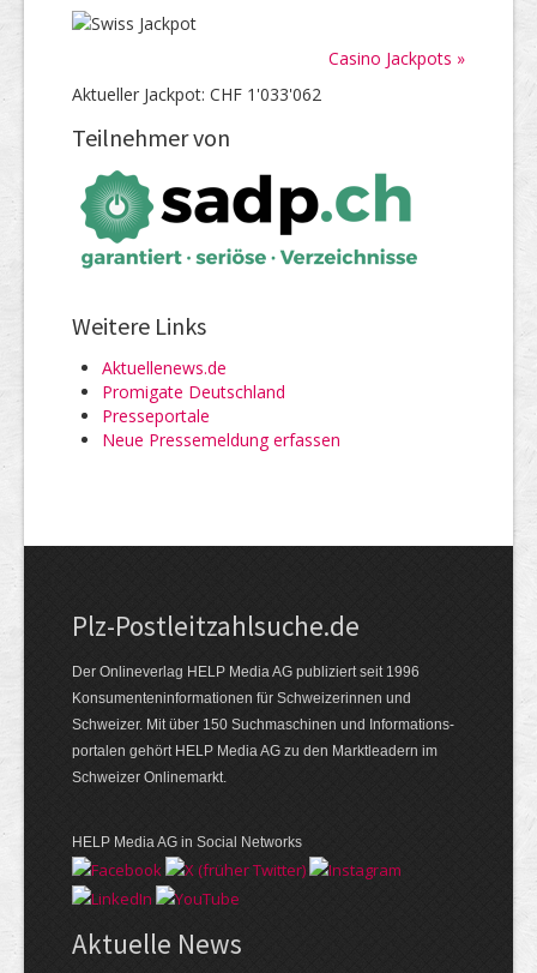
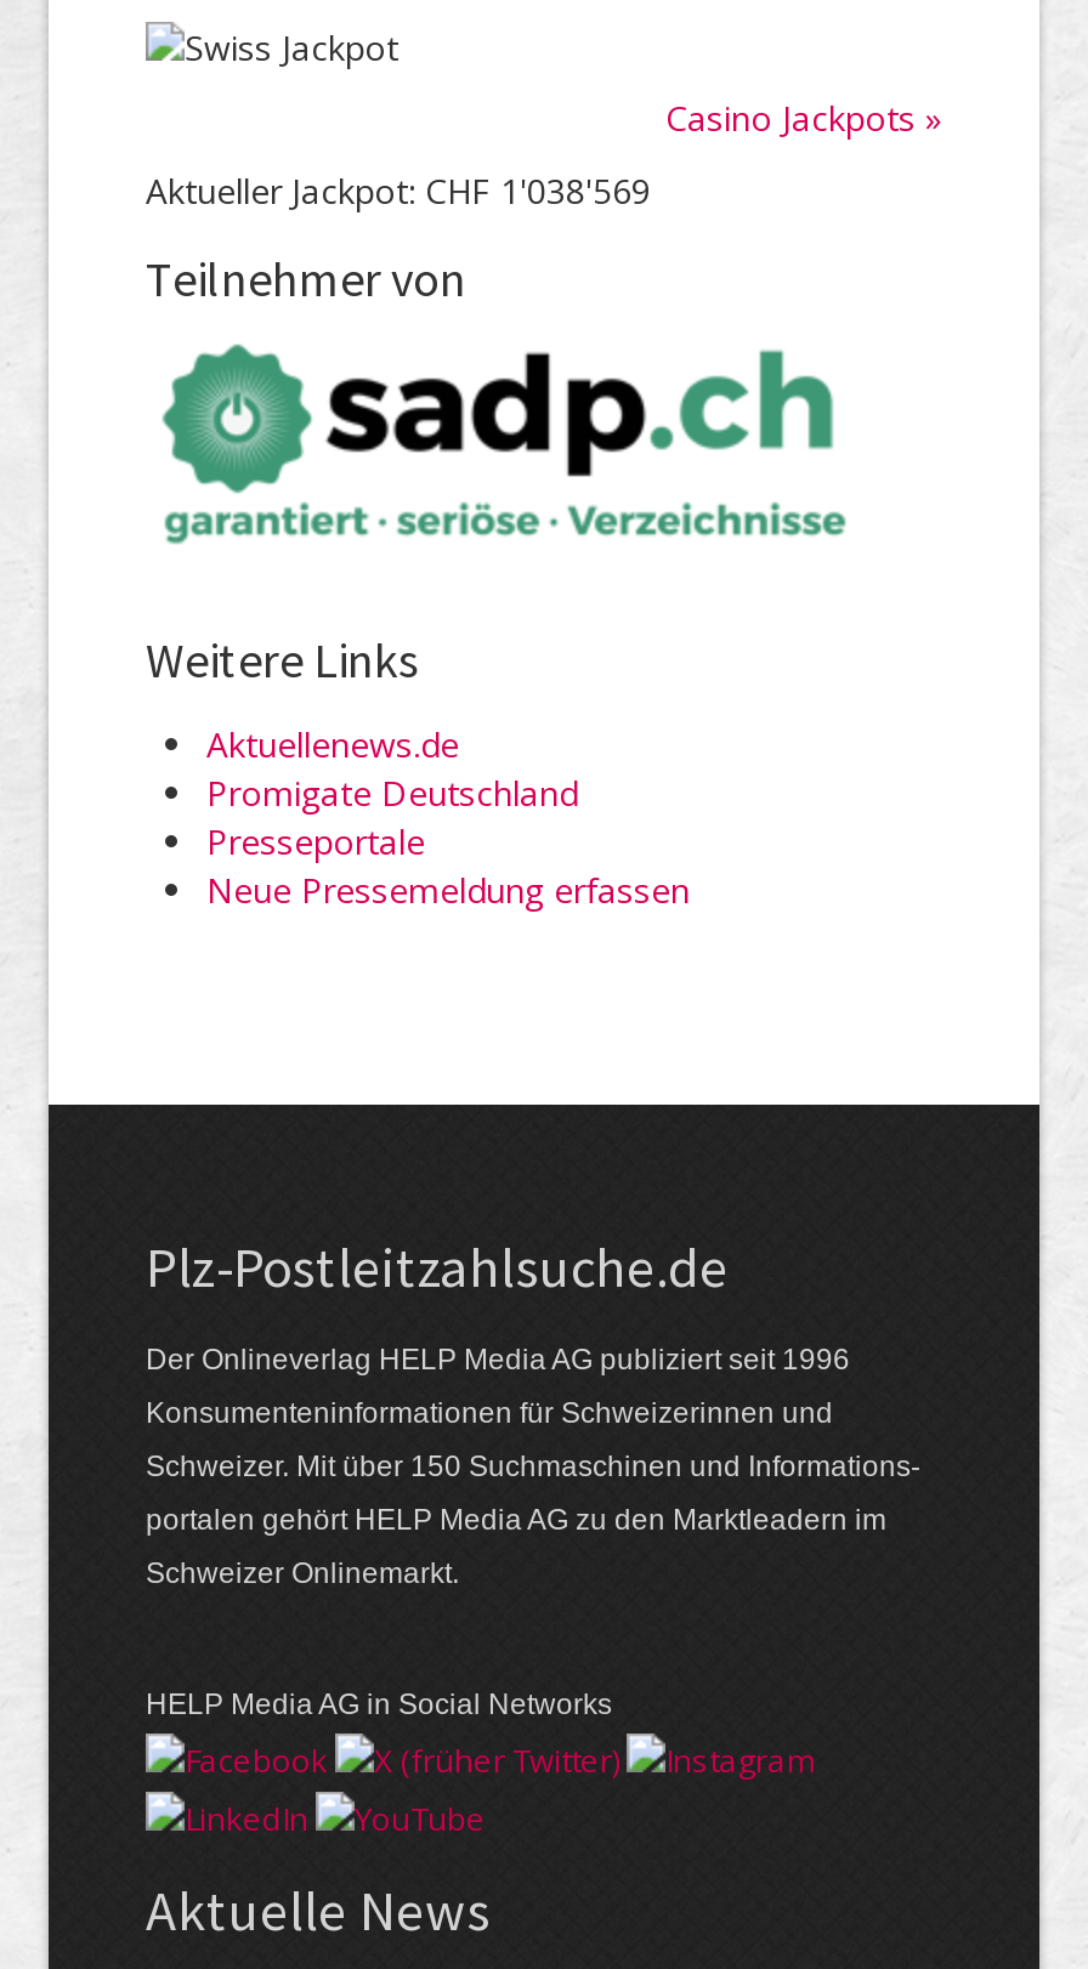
- Aktueller Jackpot: CHF 1'033'062
+ Aktueller Jackpot: CHF 1'038'569
